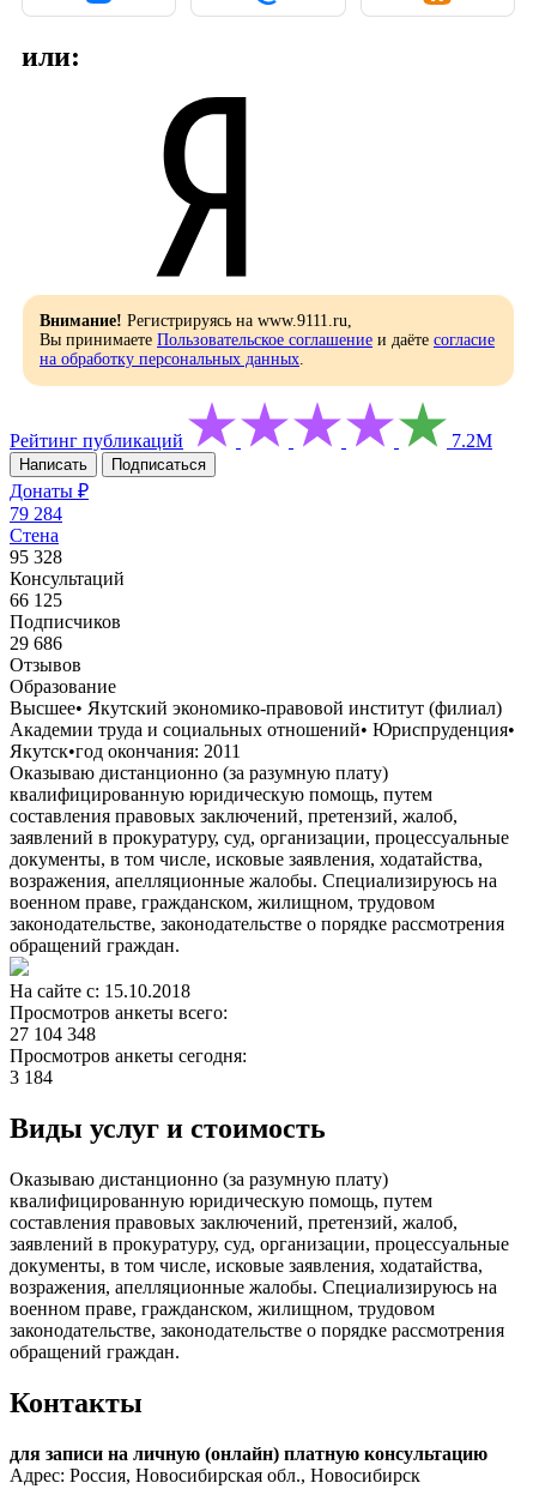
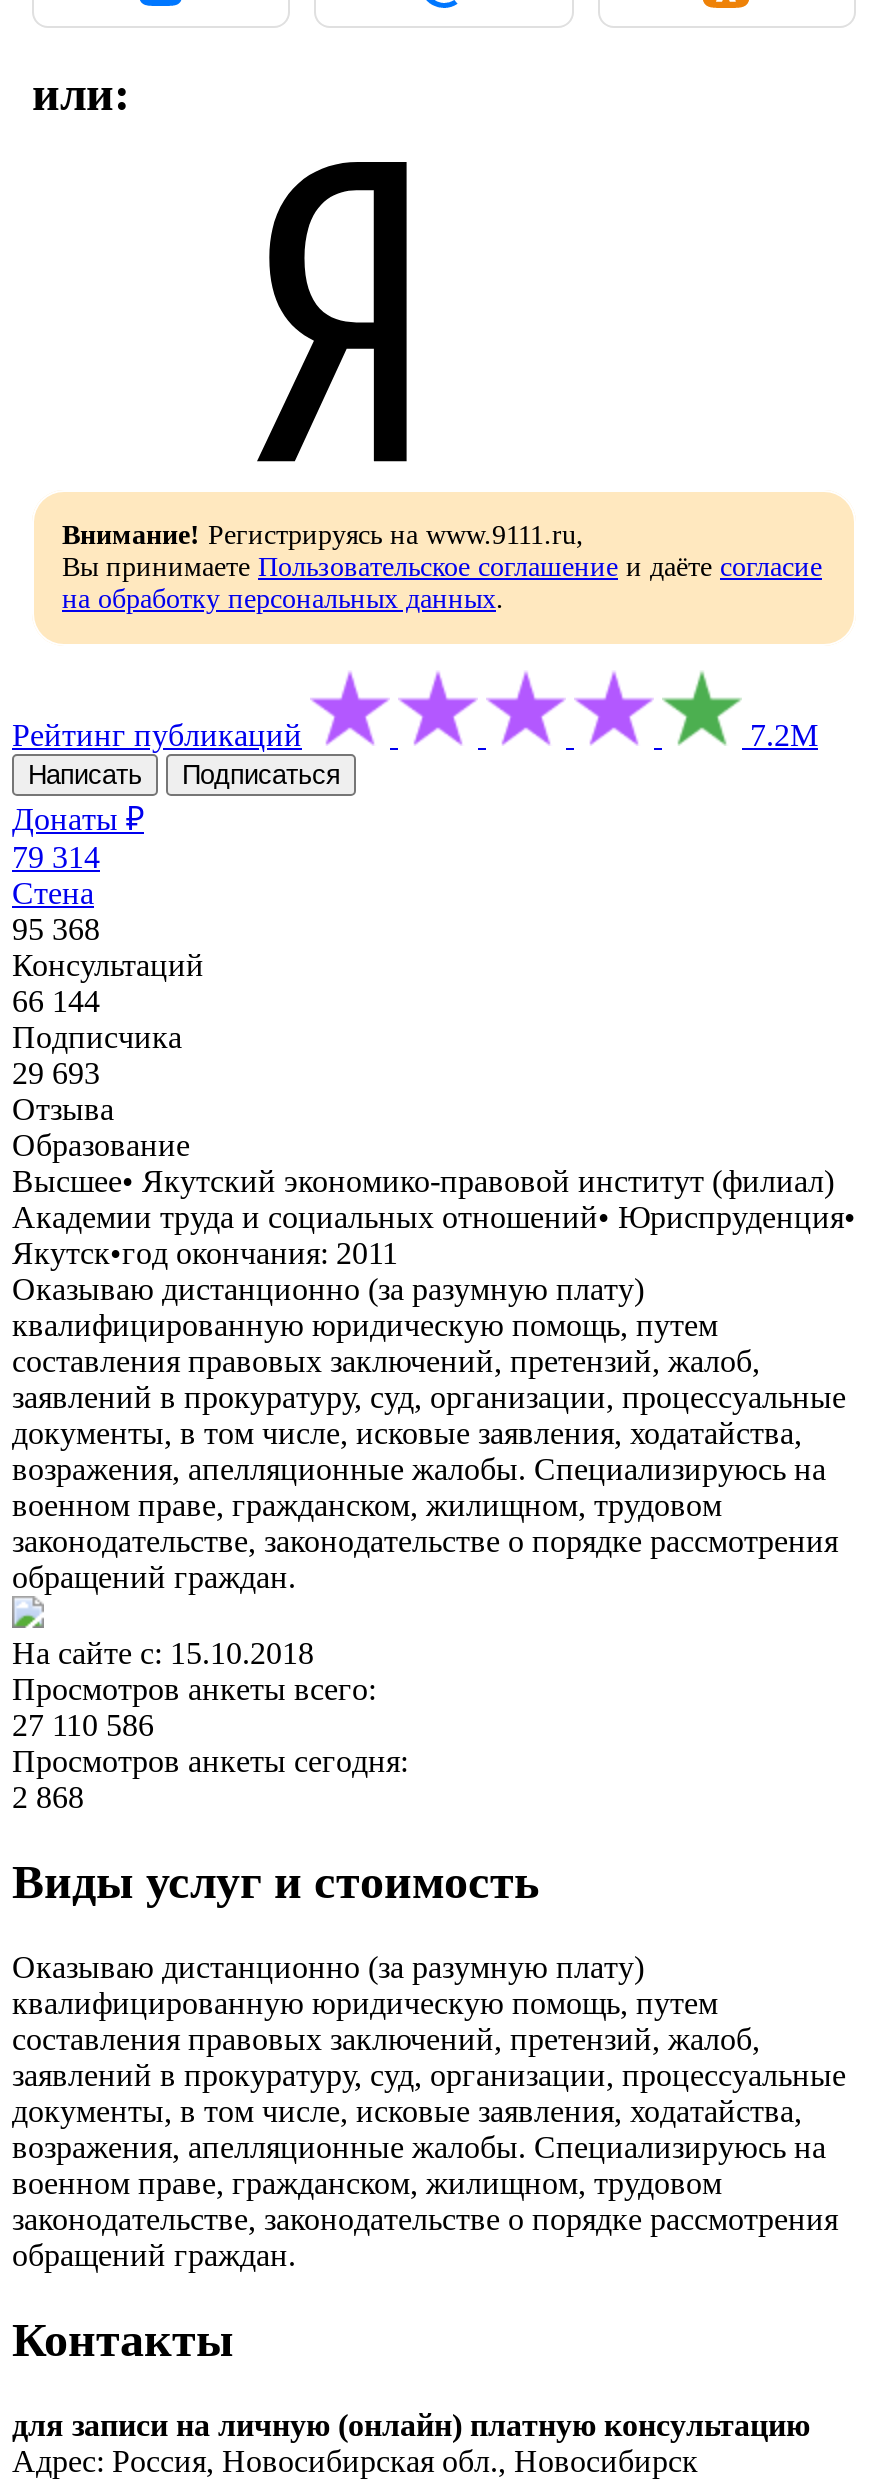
- 79 284
+ 79 314

- 95 328
+ 95 368

- 66 125
- Подписчиков
- 29 686
- Отзывов
+ 66 144
+ Подписчикa
+ 29 693
+ Отзывa

- 27 104 348
+ 27 110 586

- 3 184
+ 2 868
